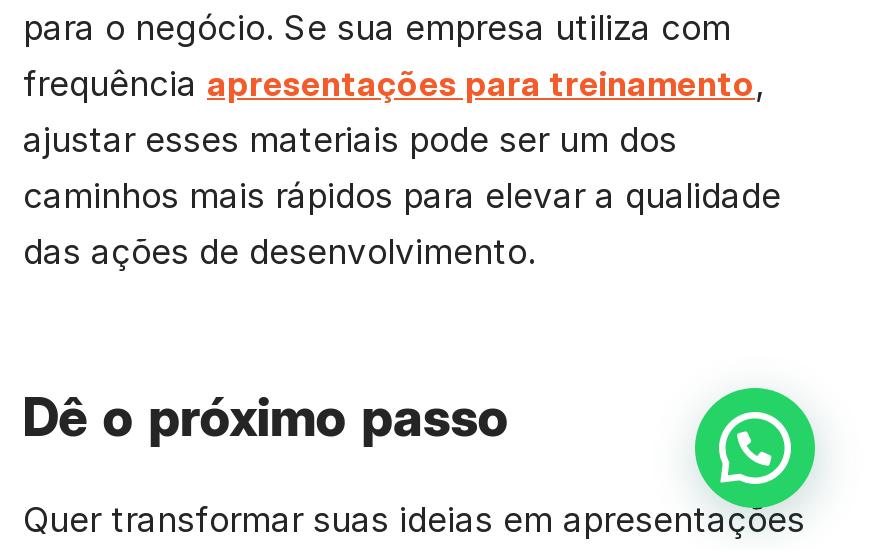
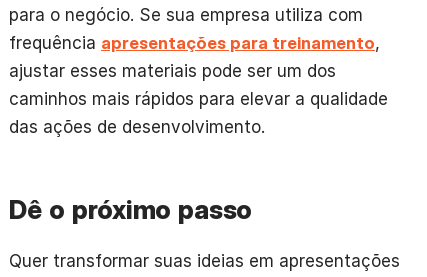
- [image]
